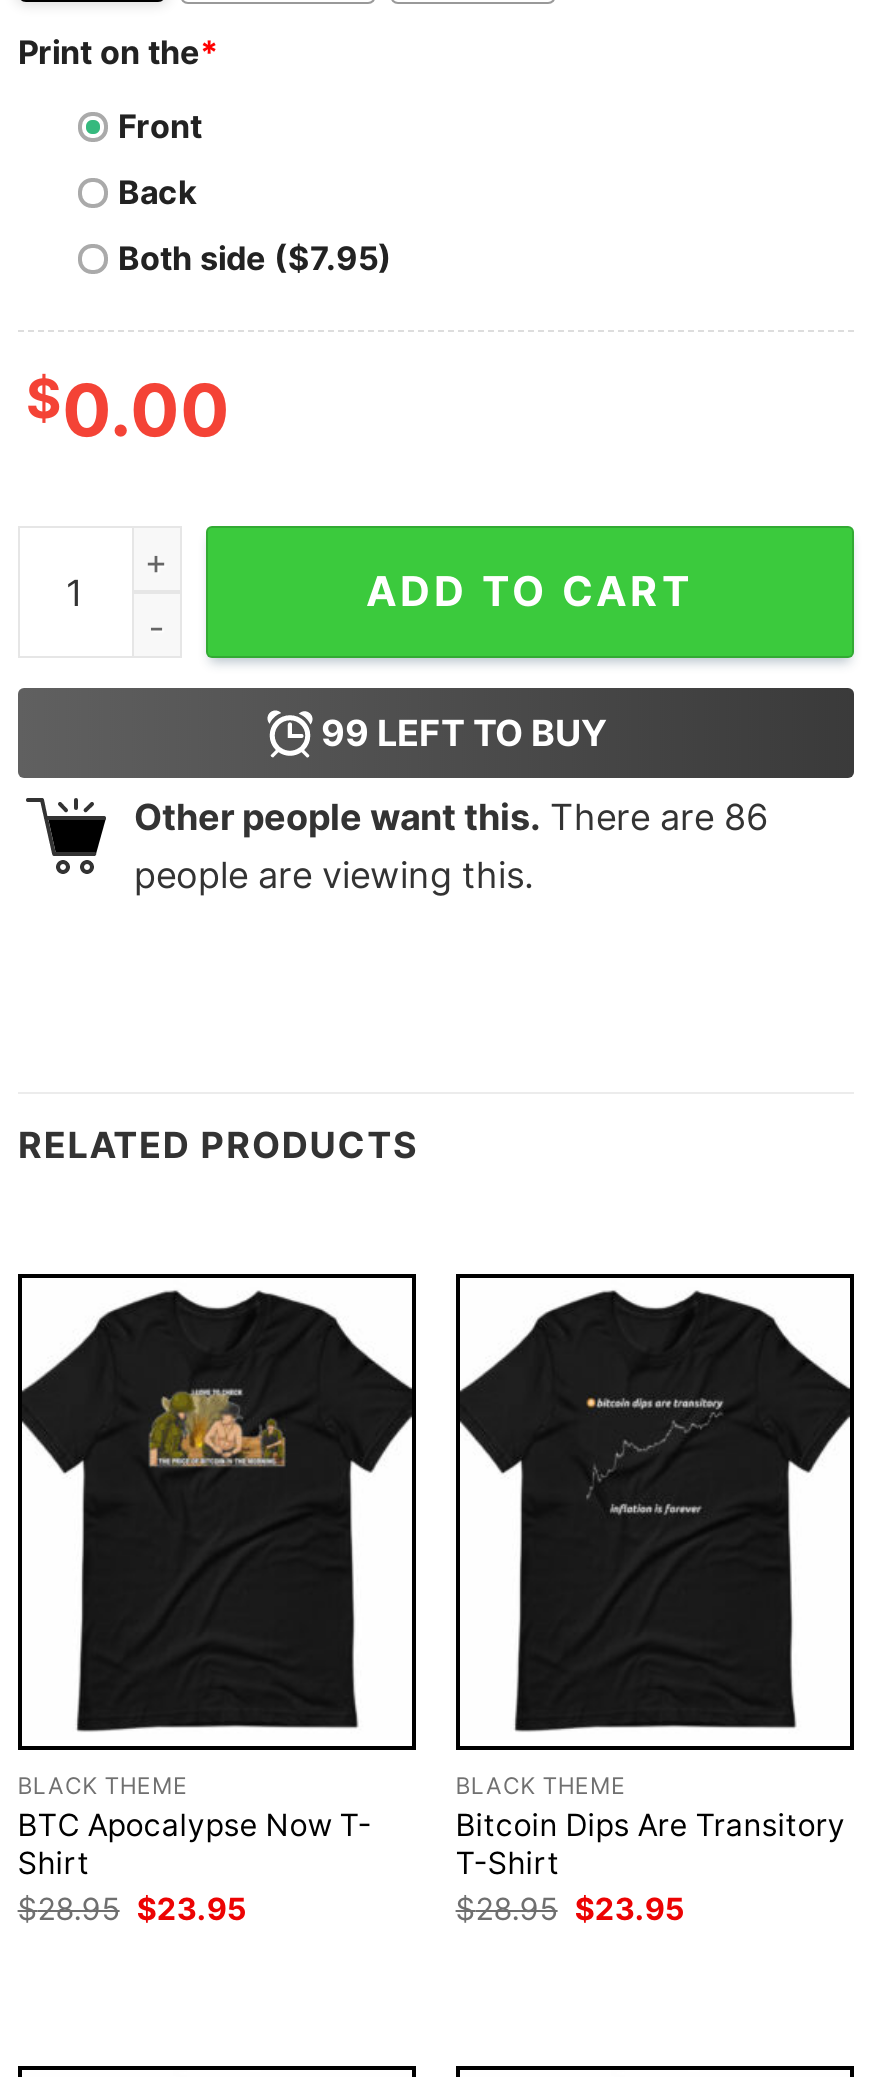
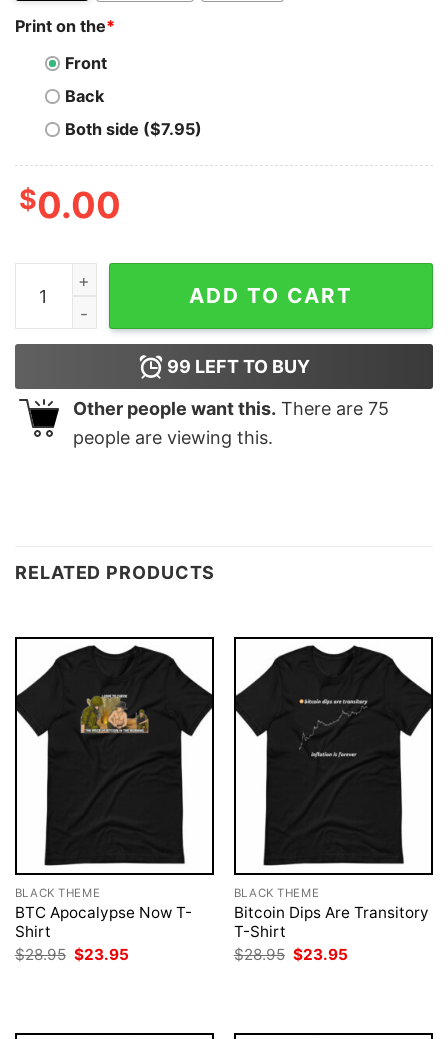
- Other people want this. There are 86
+ Other people want this. There are 75
